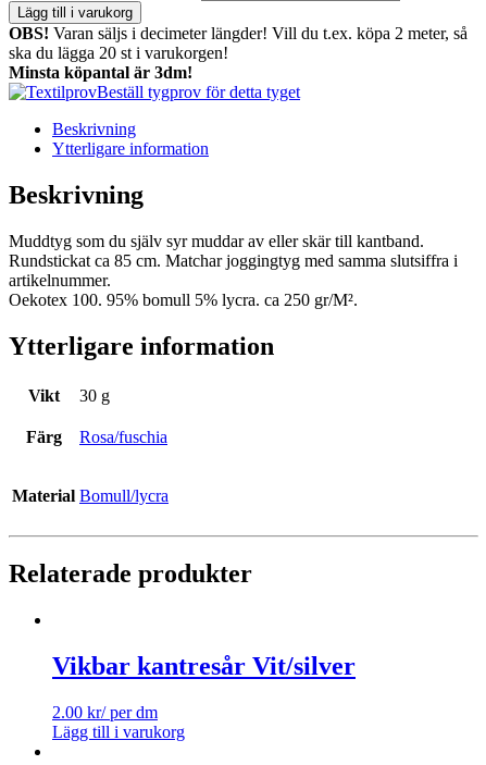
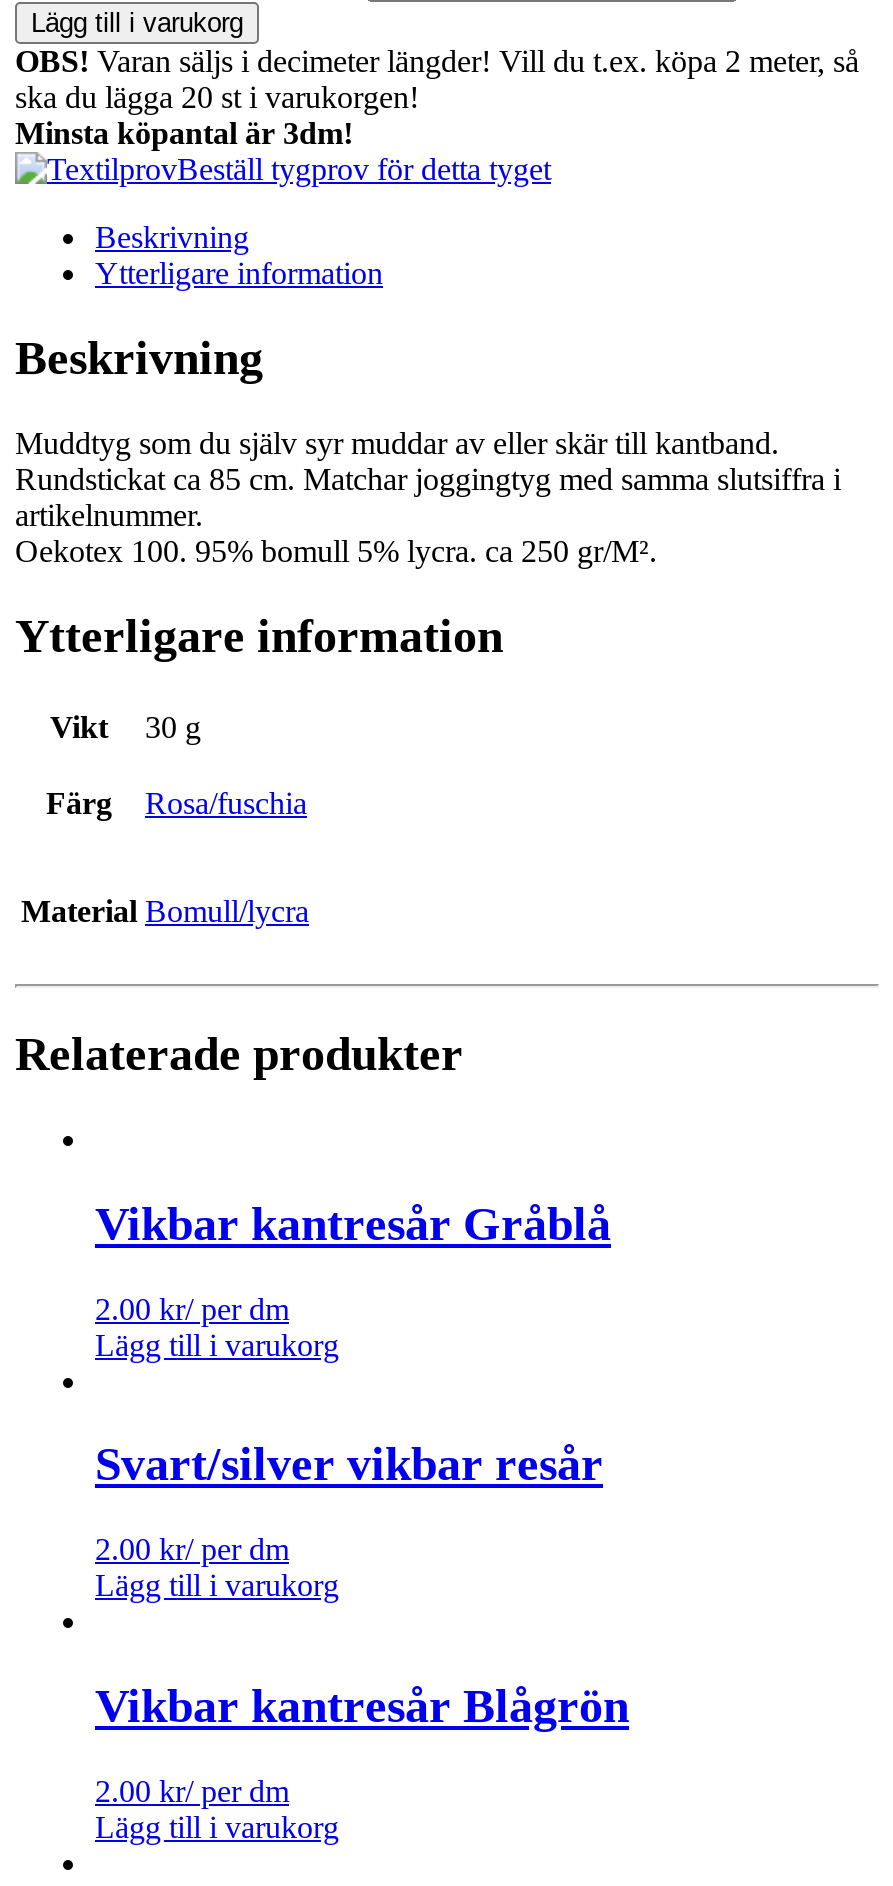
- Vikbar kantresår Vit/silver
+ Vikbar kantresår Gråblå
+ 2.00 kr/ per dm
+ Lägg till i varukorg
+ Svart/silver vikbar resår
+ 2.00 kr/ per dm
+ Lägg till i varukorg
+ Vikbar kantresår Blågrön
